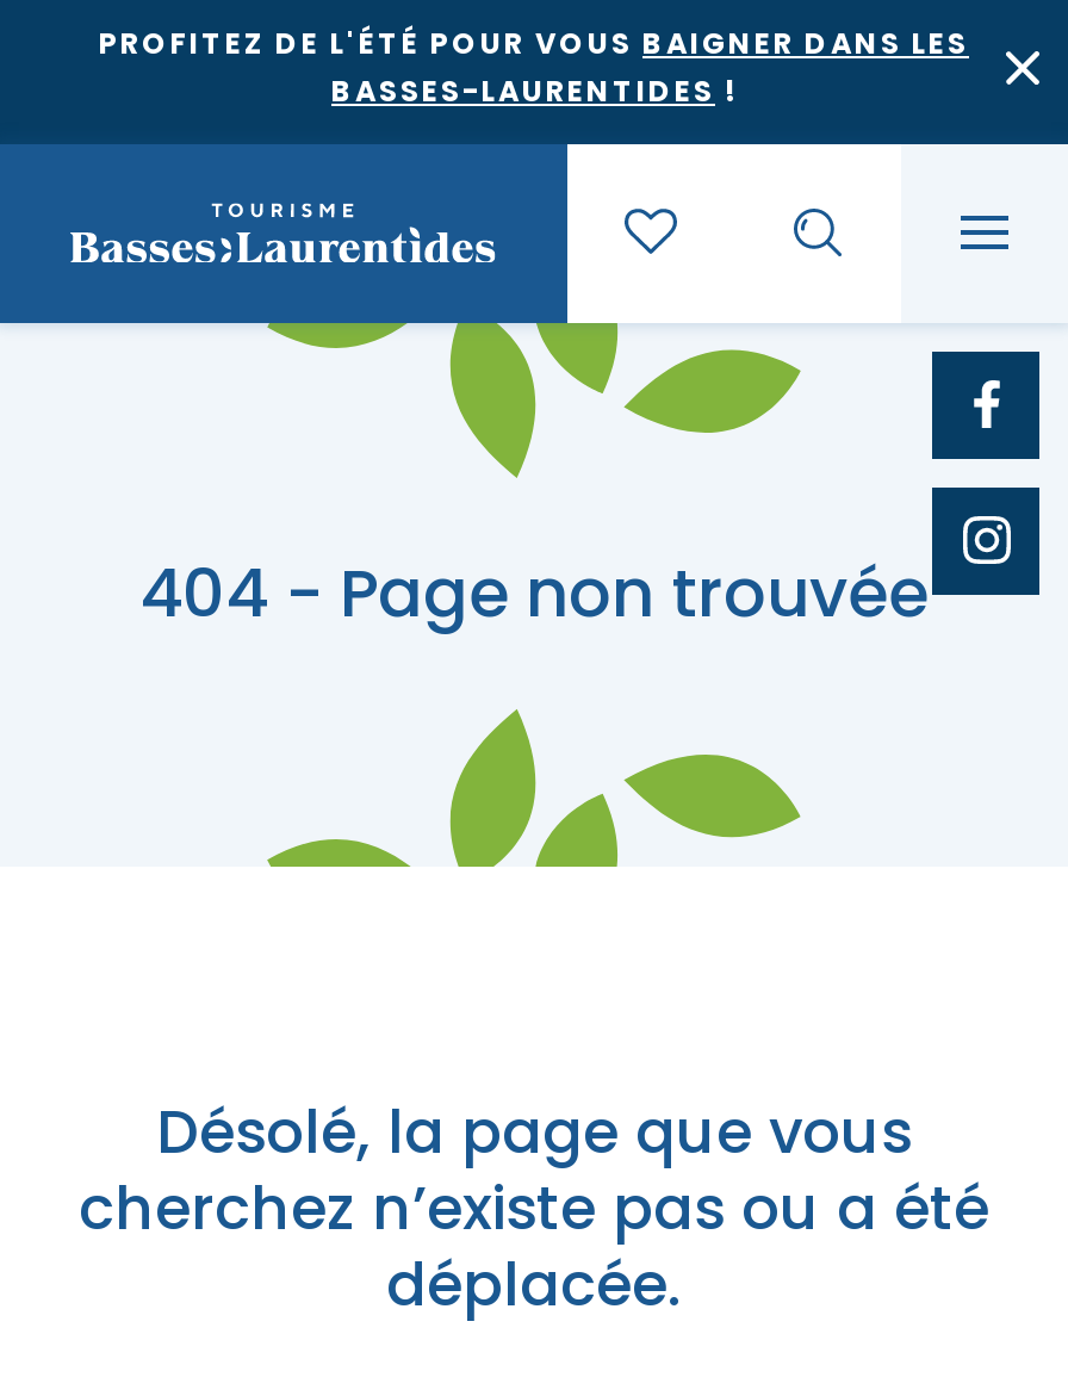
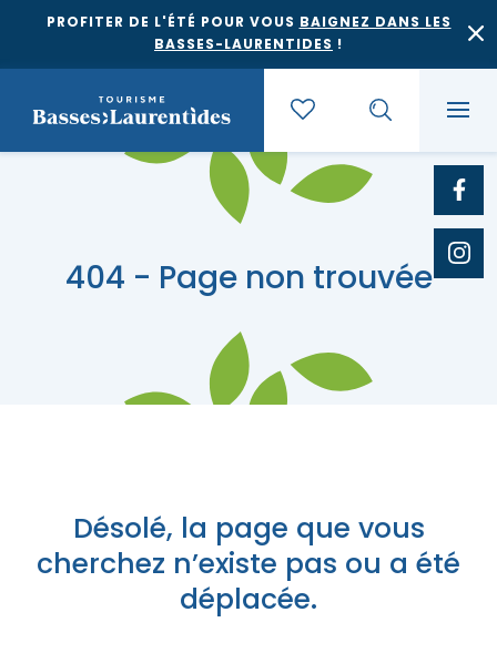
- PROFITEZ DE L'ÉTÉ POUR VOUS BAIGNER DANS LES
+ PROFITER DE L'ÉTÉ POUR VOUS BAIGNEZ DANS LES
